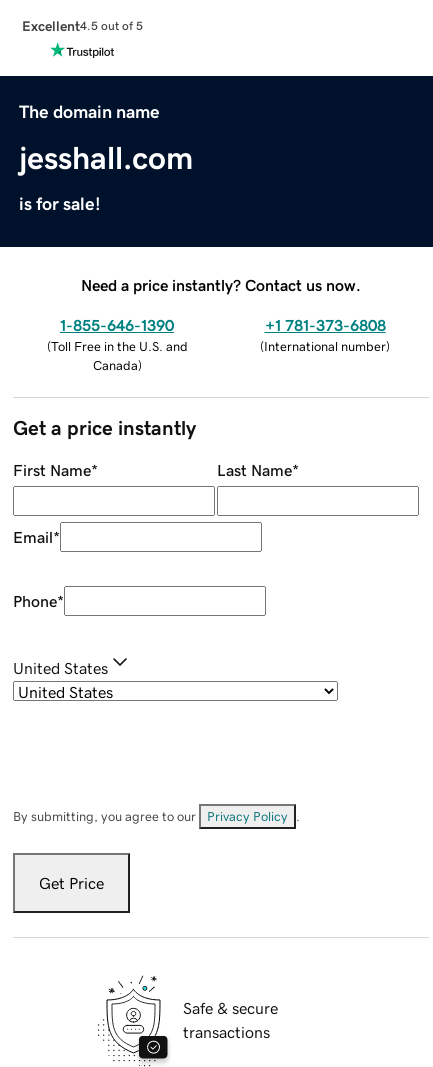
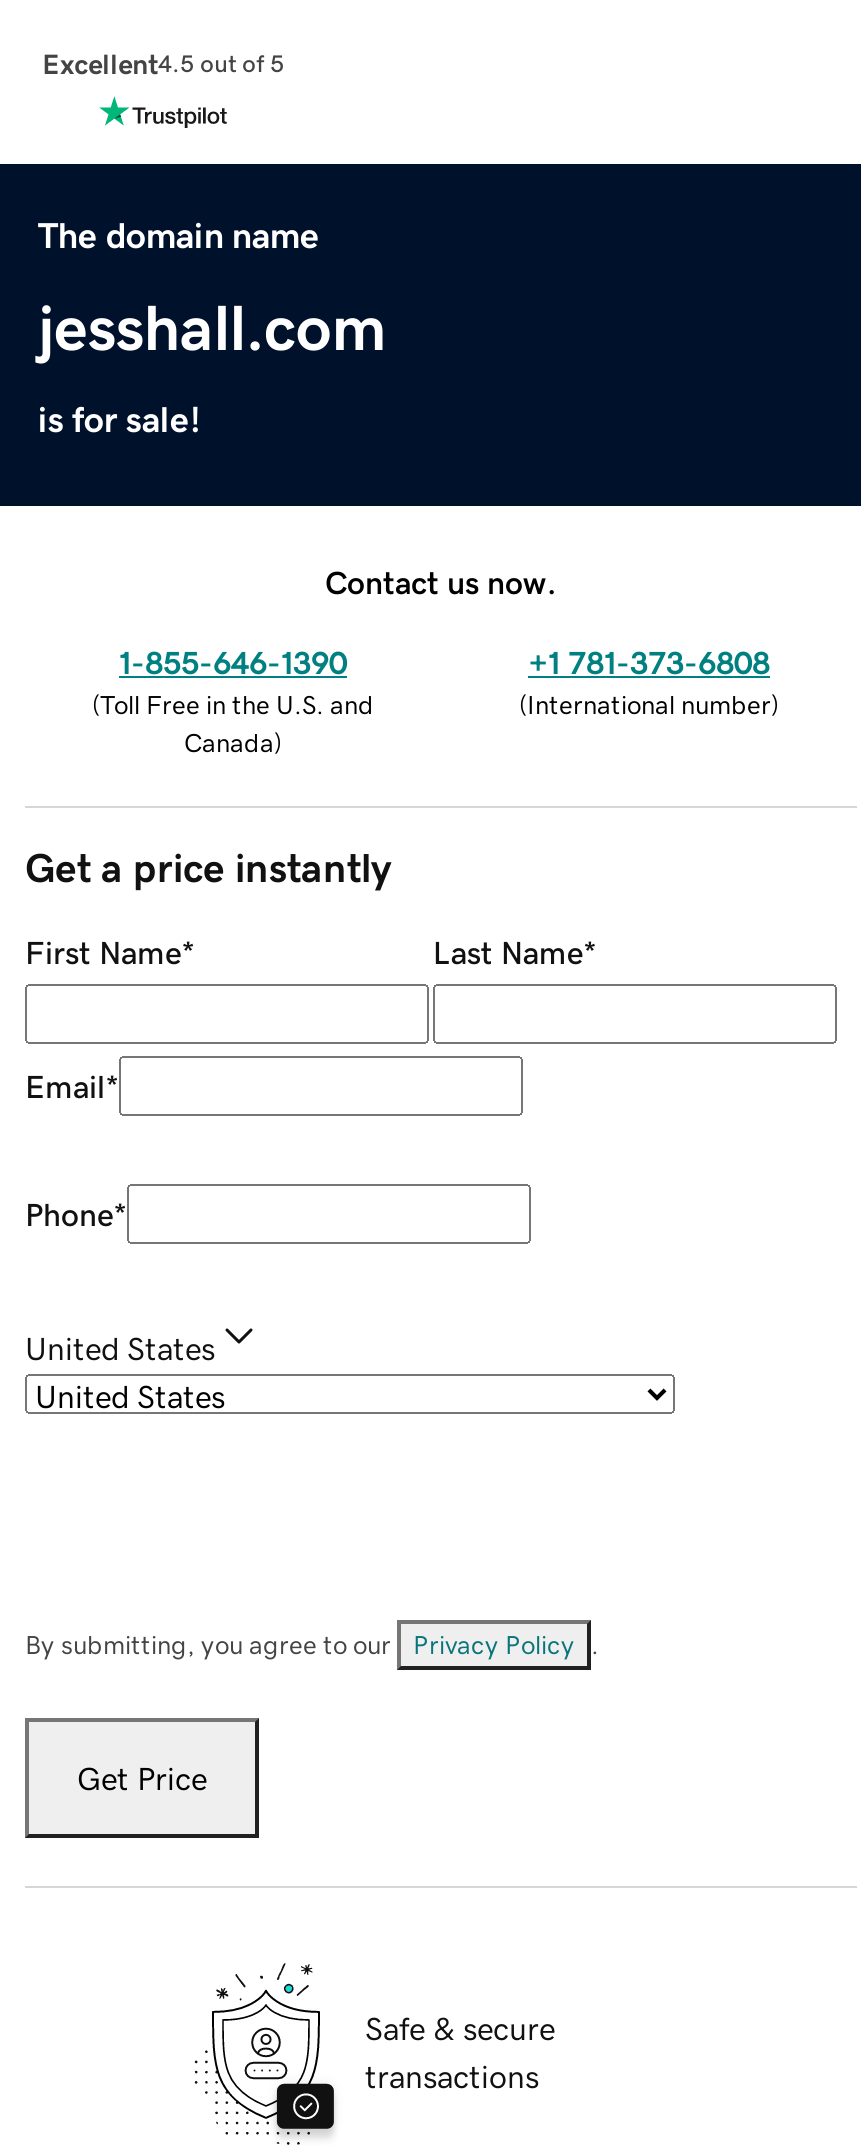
- Need a price instantly? Contact us now.
+ Contact us now.
